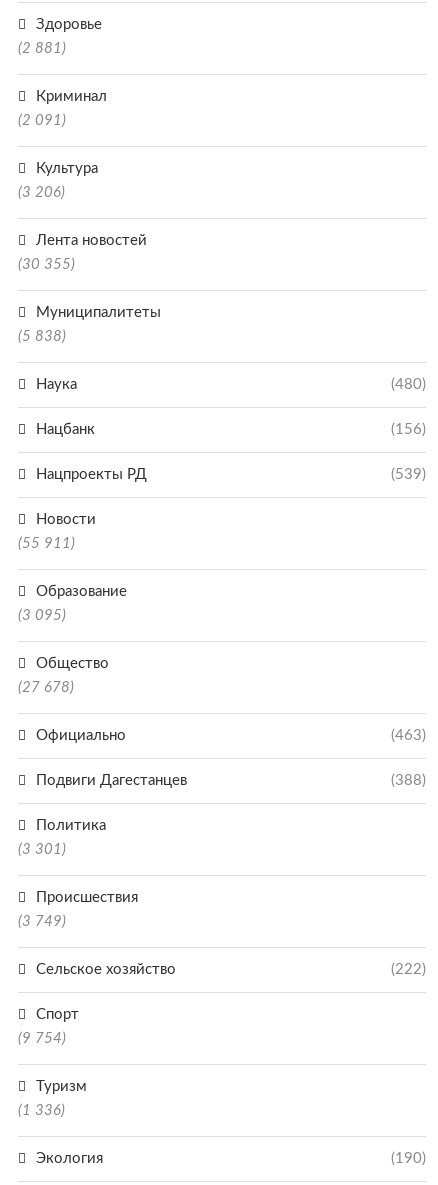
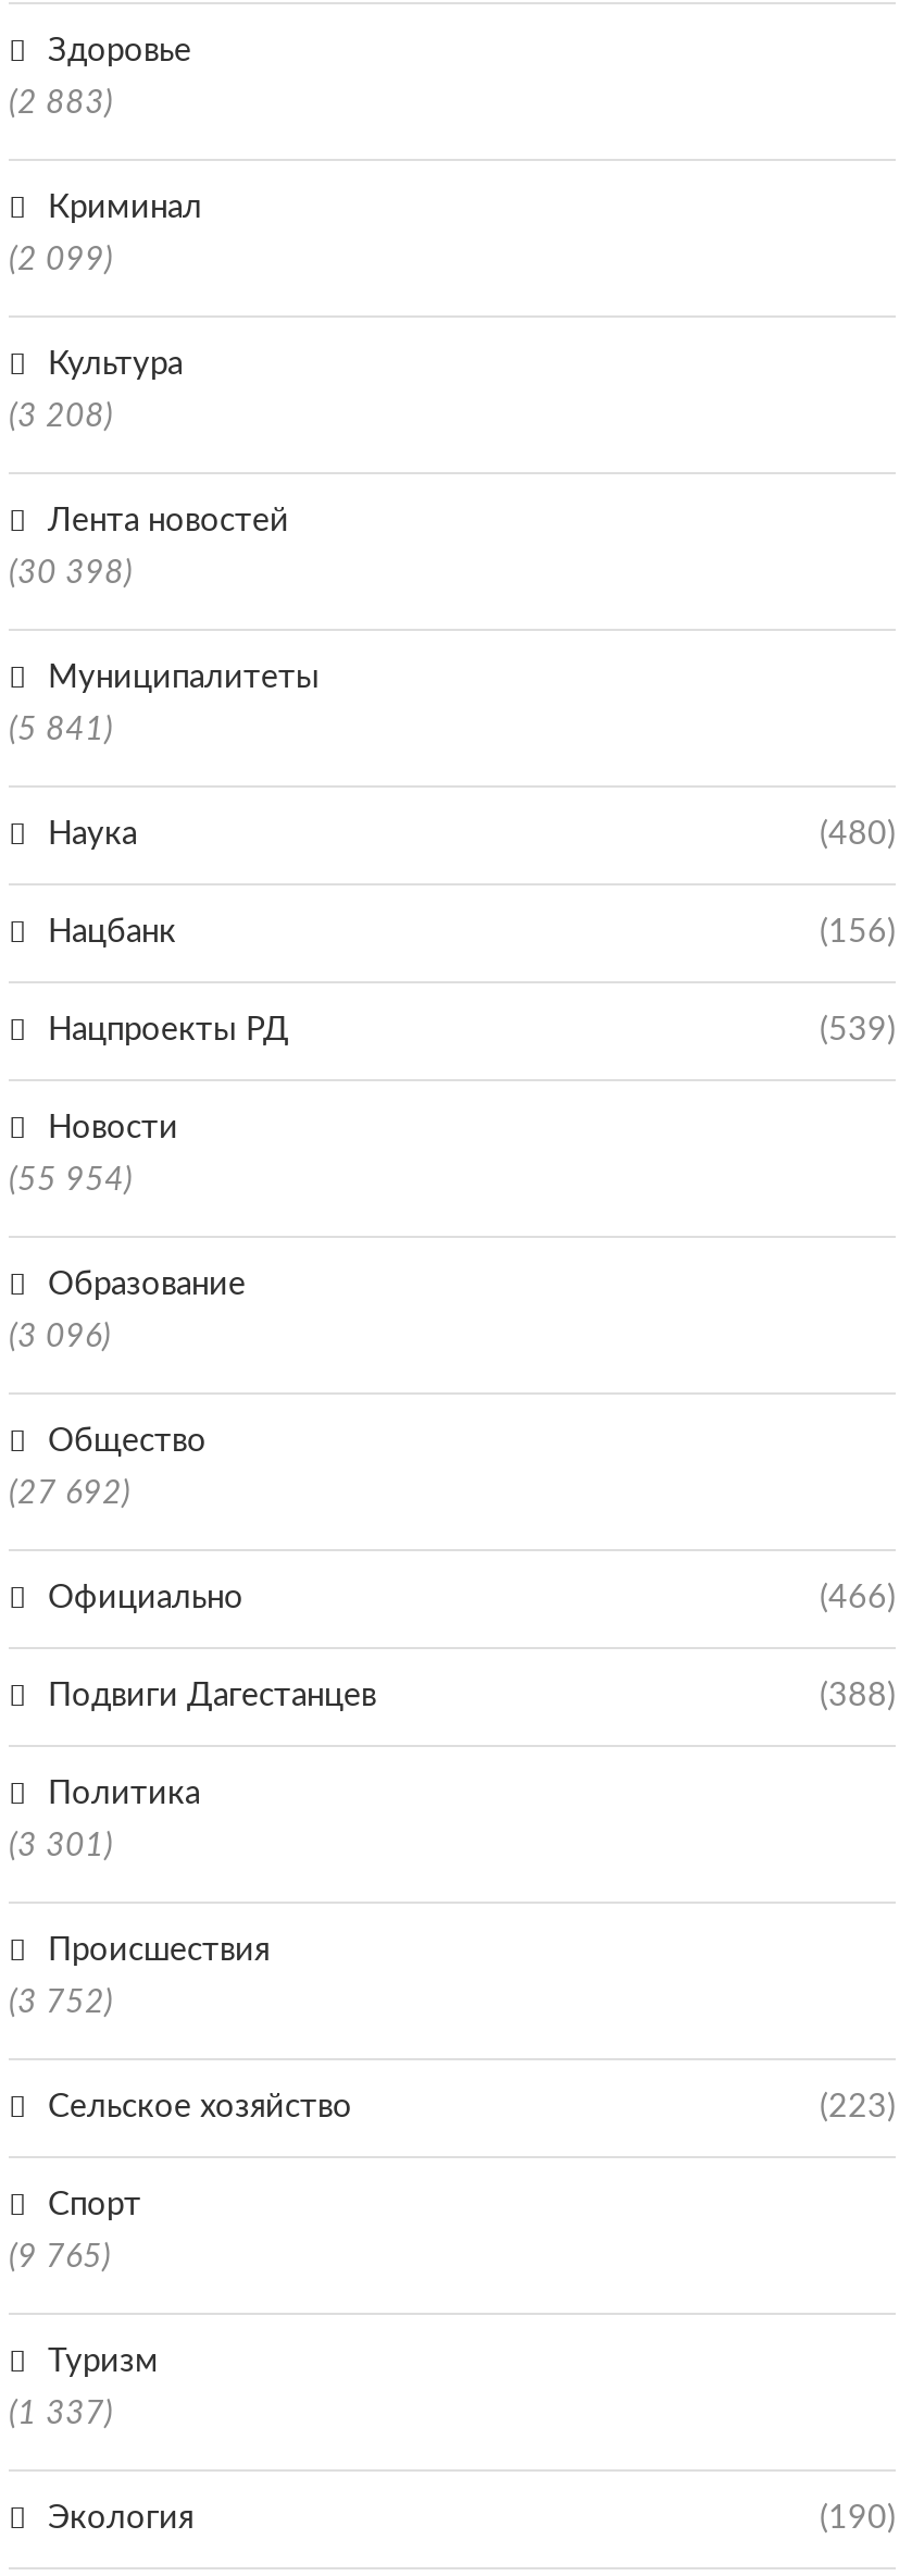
- (2 881)
+ (2 883)

- (2 091)
+ (2 099)

- (3 206)
+ (3 208)

- (30 355)
+ (30 398)

- (5 838)
+ (5 841)

- (55 911)
+ (55 954)

- (3 095)
+ (3 096)

- (27 678)
+ (27 692)

- (463)
+ (466)

- (3 749)
+ (3 752)

- (222)
+ (223)

- (9 754)
+ (9 765)

- (1 336)
+ (1 337)
